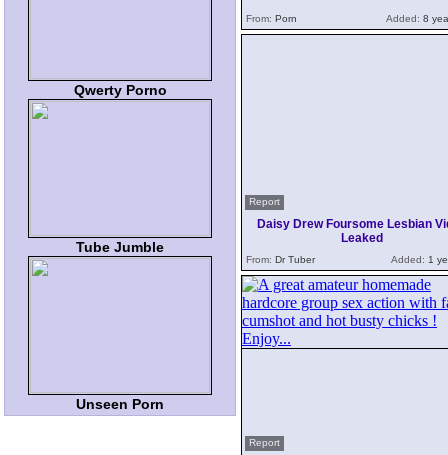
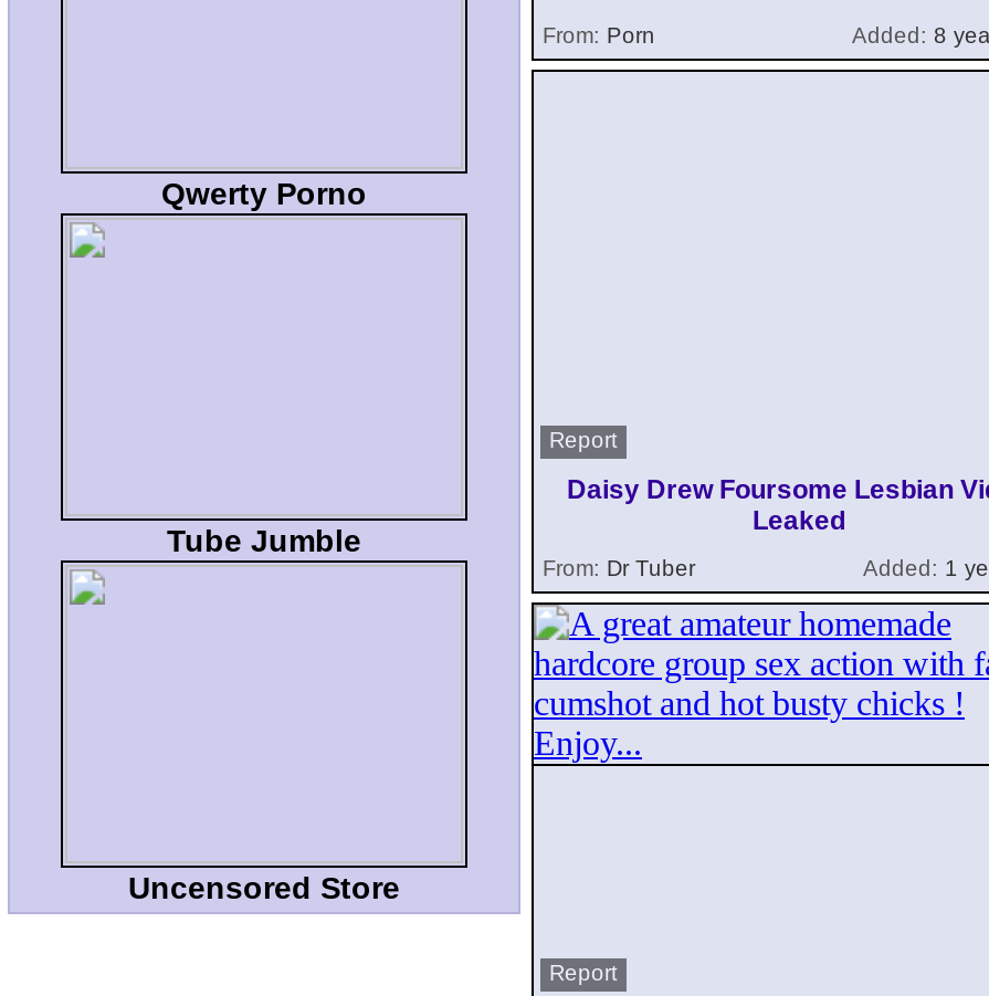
- Unseen Porn
+ Uncensored Store
